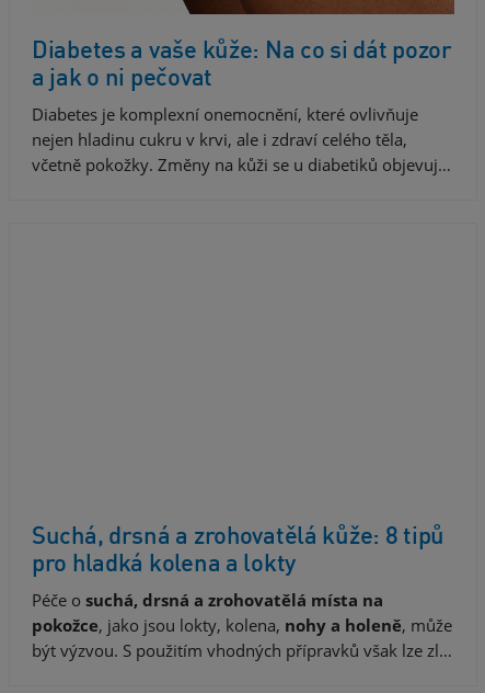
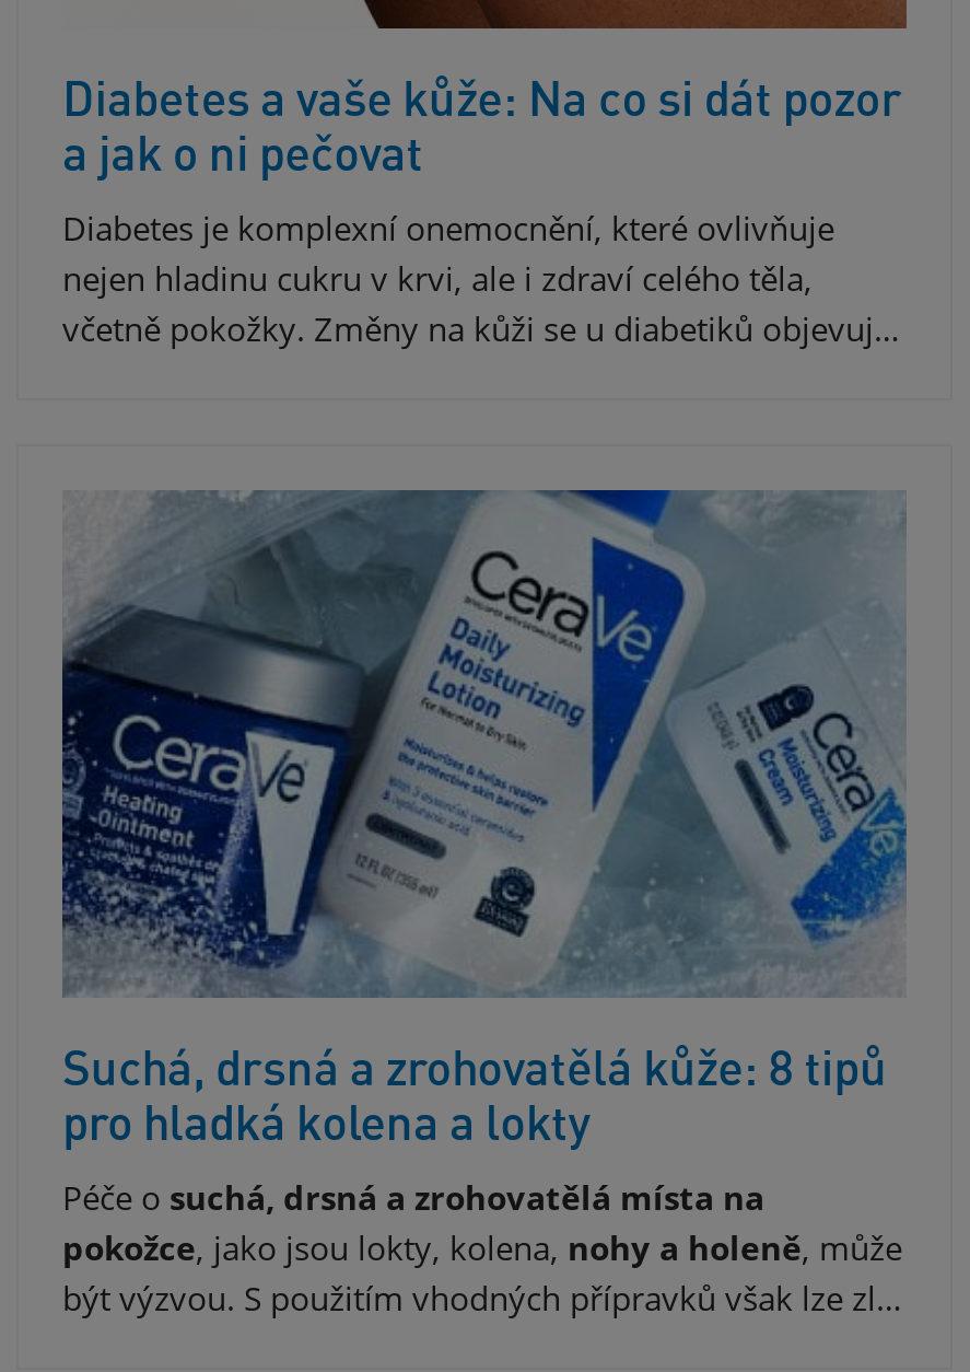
+ [image]
